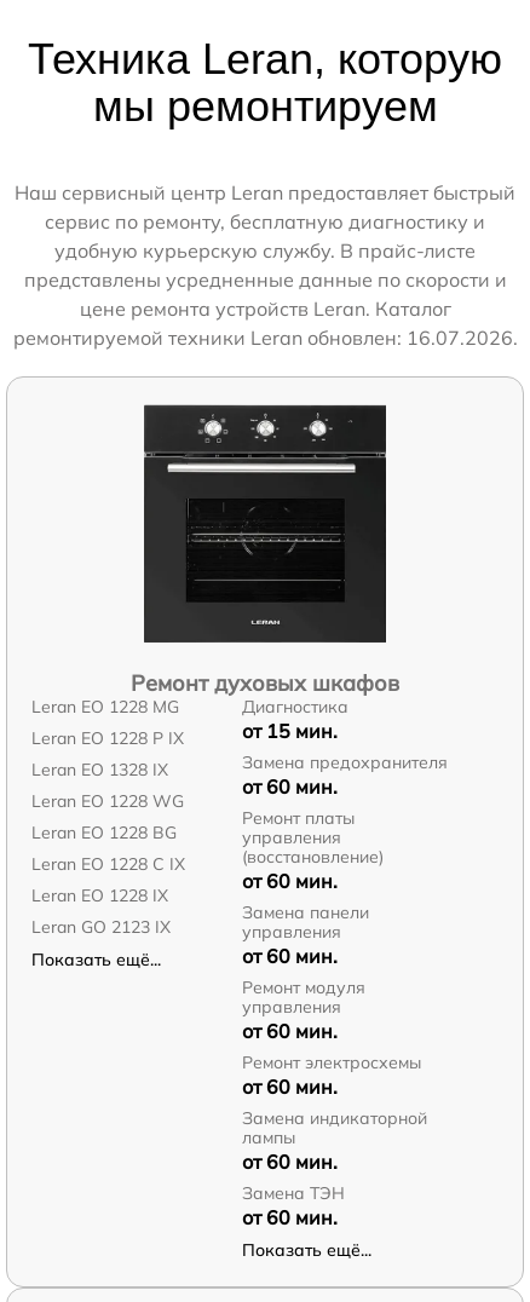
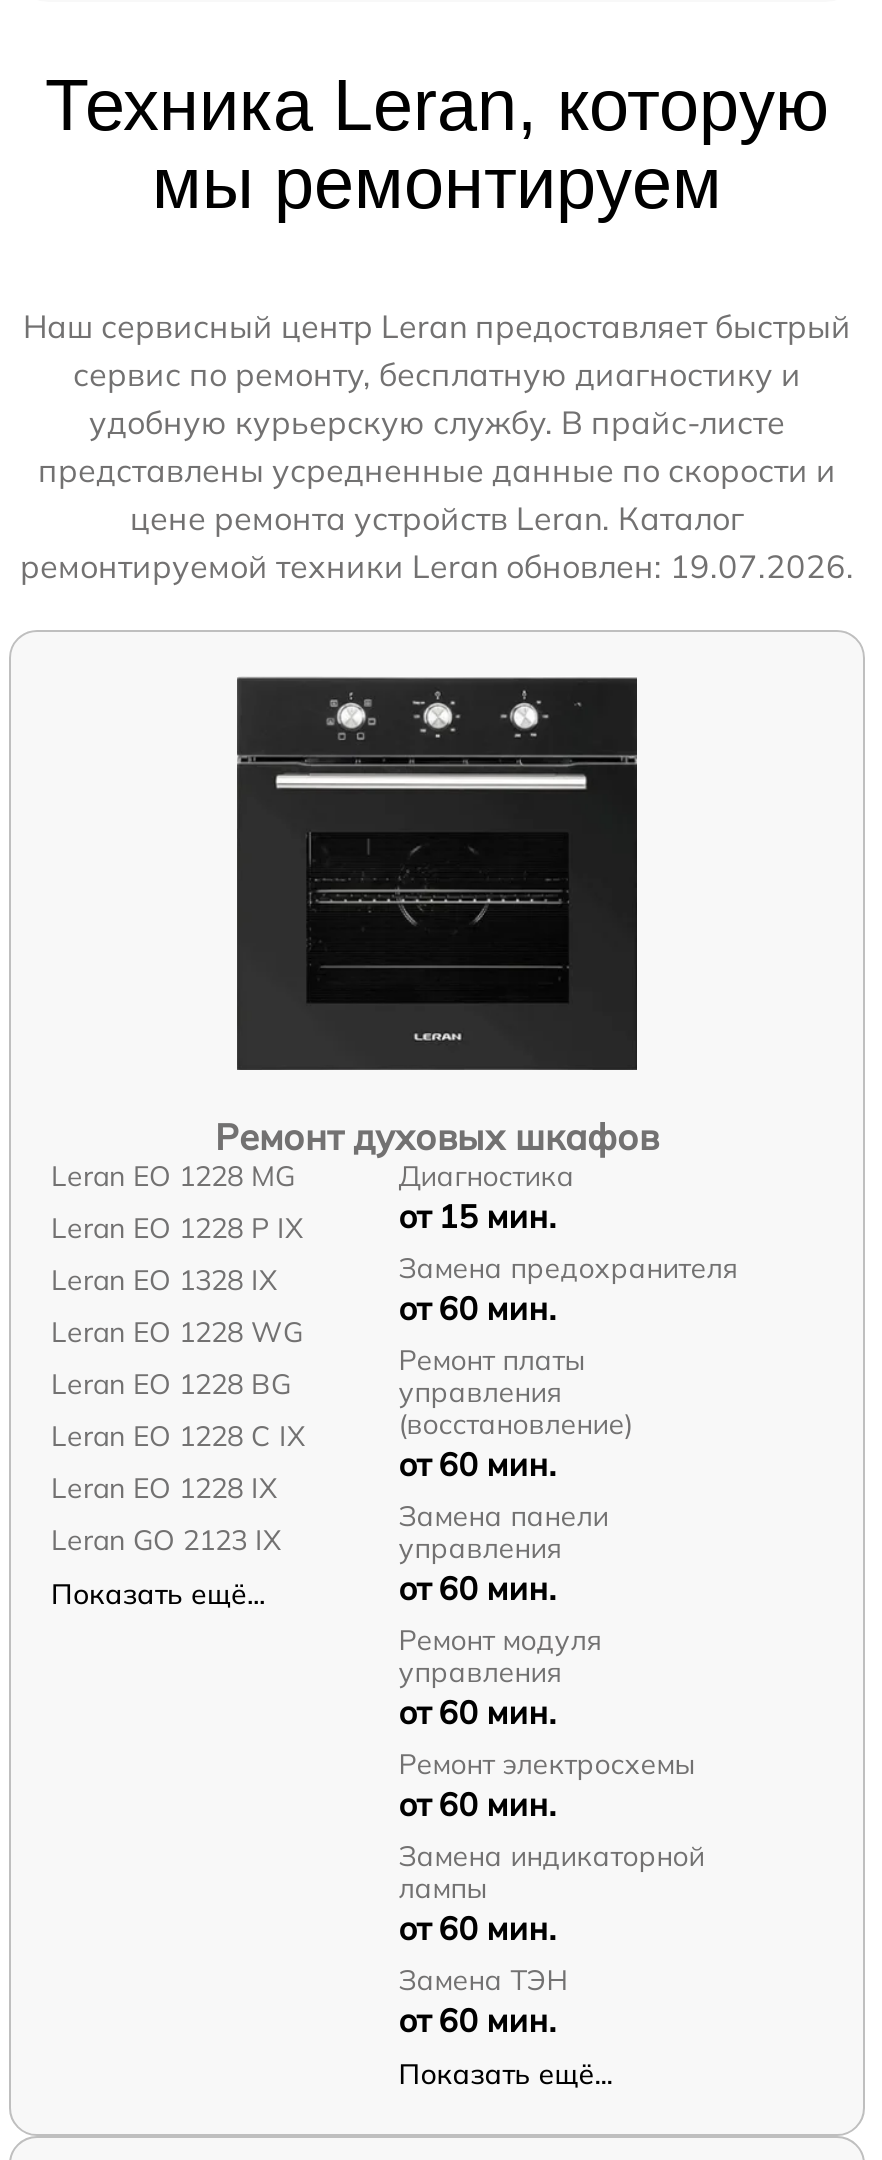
- ремонтируемой техники Leran обновлен: 16.07.2026.
+ ремонтируемой техники Leran обновлен: 19.07.2026.
